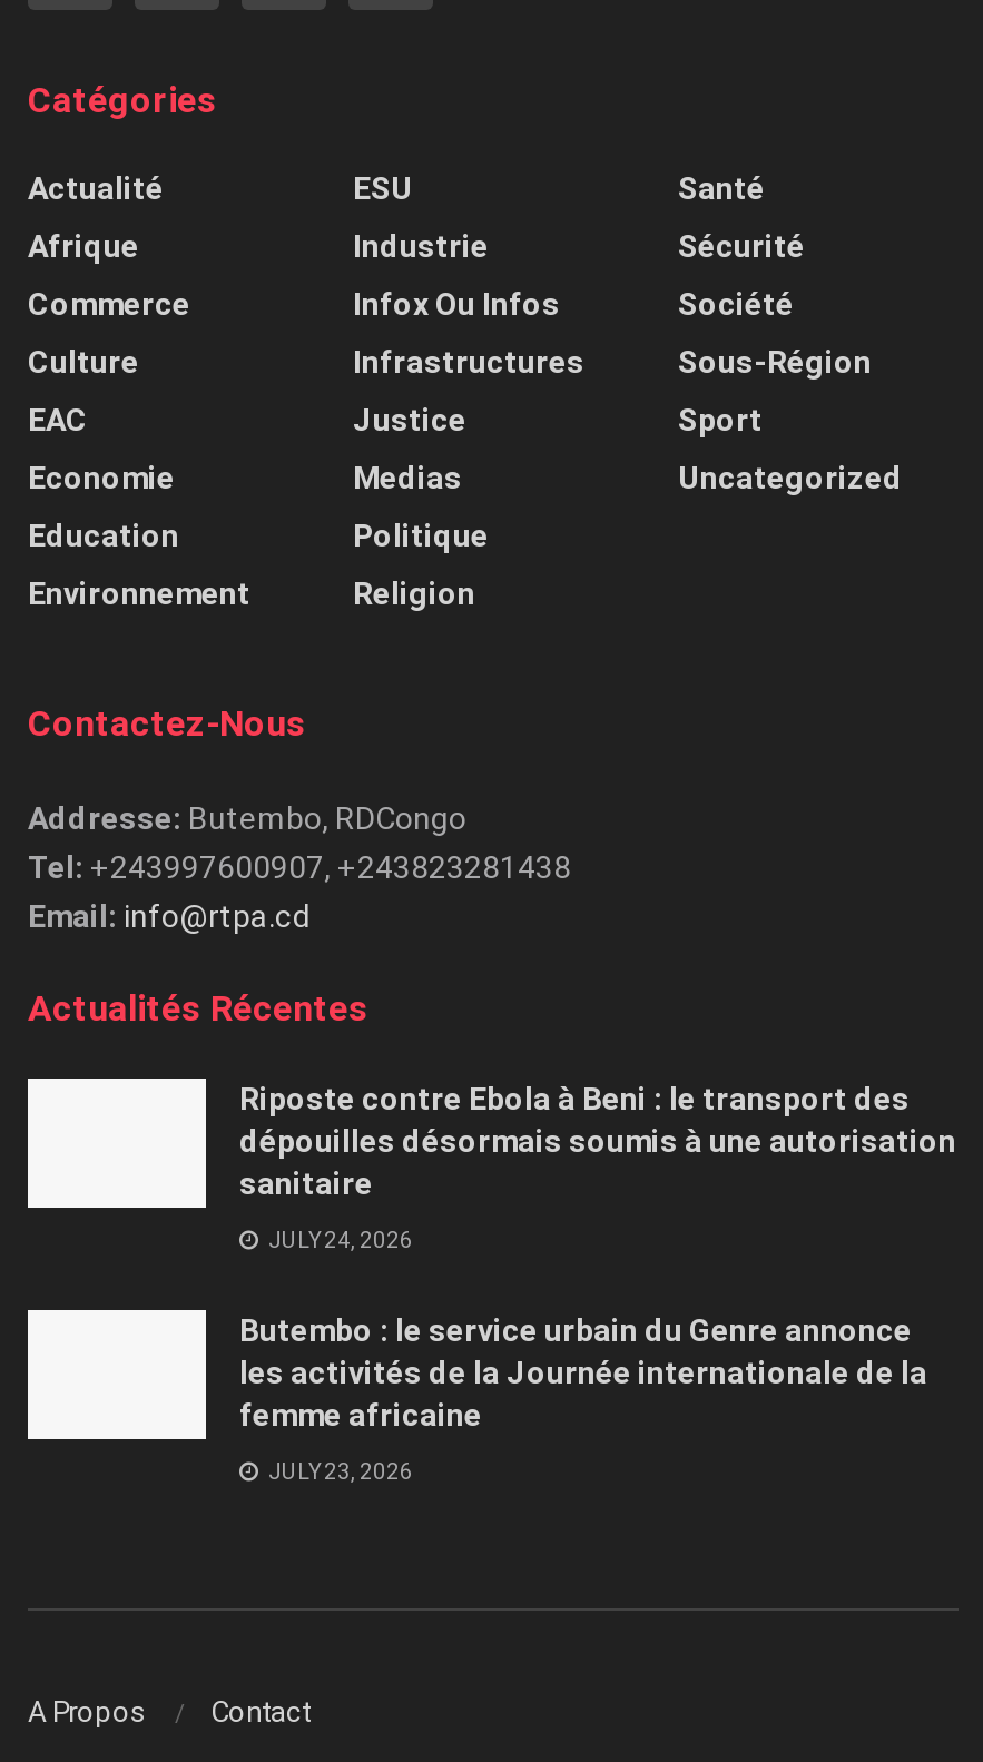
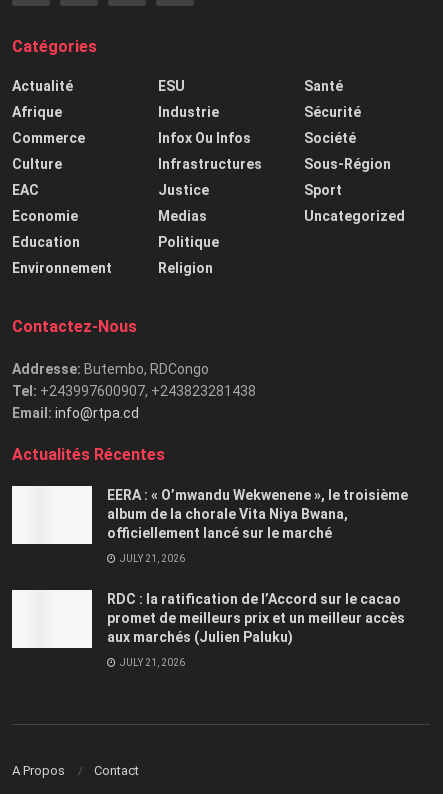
- Riposte contre Ebola à Beni : le transport des
- dépouilles désormais soumis à une autorisation
- sanitaire
+ EERA : « O’mwandu Wekwenene », le troisième
+ album de la chorale Vita Niya Bwana,
+ officiellement lancé sur le marché

- JULY 24, 2026
+ JULY 21, 2026

- Butembo : le service urbain du Genre annonce
- les activités de la Journée internationale de la
- femme africaine
+ RDC : la ratification de l’Accord sur le cacao
+ promet de meilleurs prix et un meilleur accès
+ aux marchés (Julien Paluku)

- JULY 23, 2026
+ JULY 21, 2026
